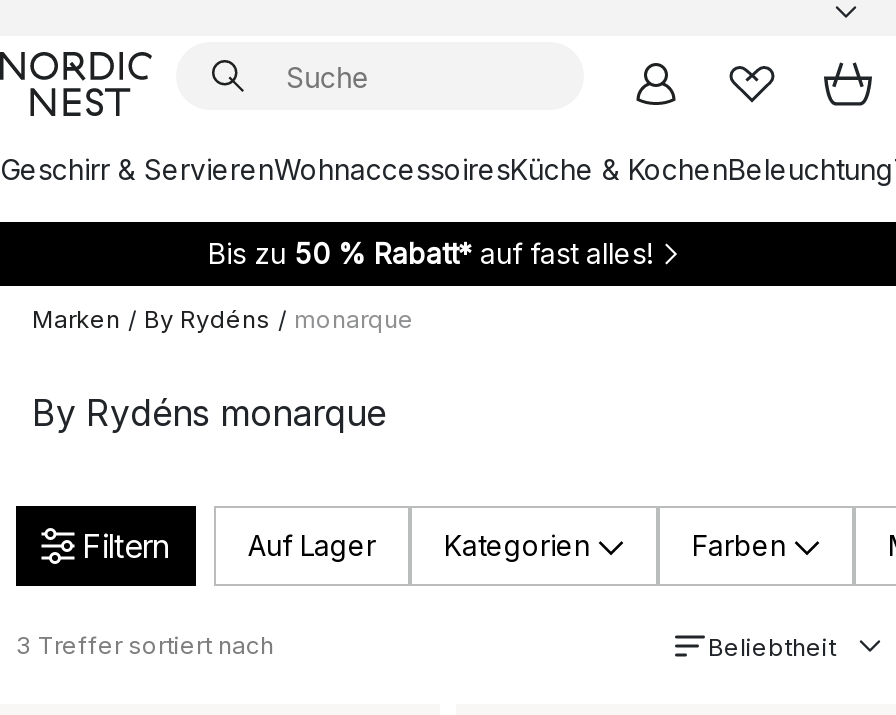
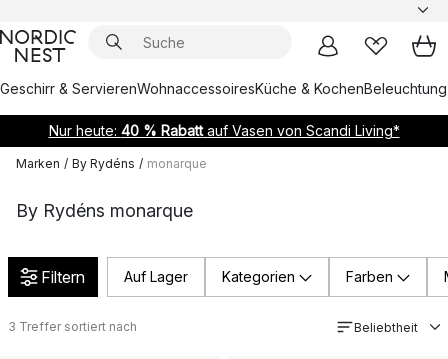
- Bis zu 50 % Rabatt* auf fast alles!
+ Nur heute: 40 % Rabatt auf Vasen von Scandi Living*
